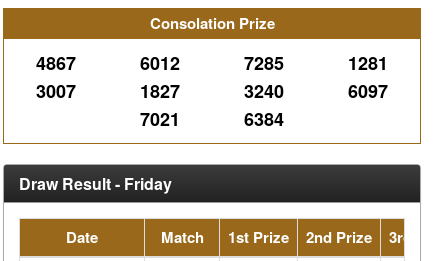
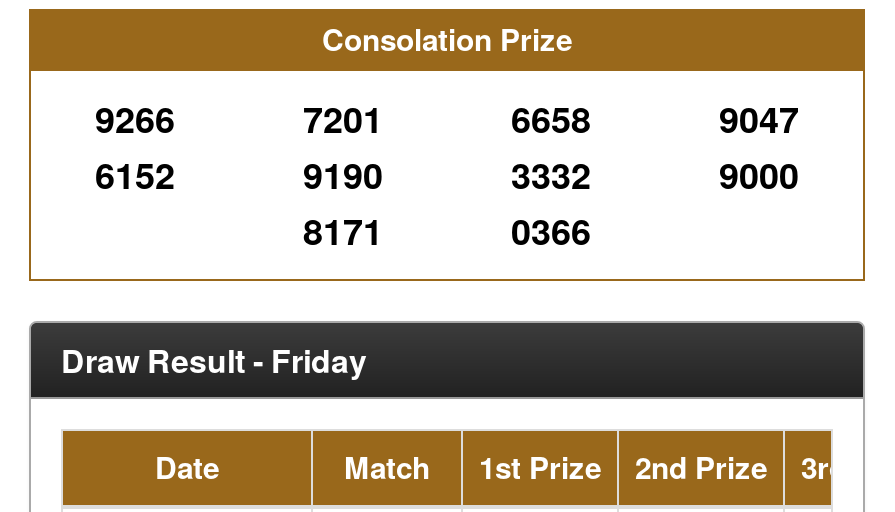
- 4867
+ 9266

- 6012
+ 7201

- 7285
+ 6658

- 1281
+ 9047

- 3007
+ 6152

- 1827
+ 9190

- 3240
+ 3332

- 6097
+ 9000

- 7021
+ 8171

- 6384
+ 0366
